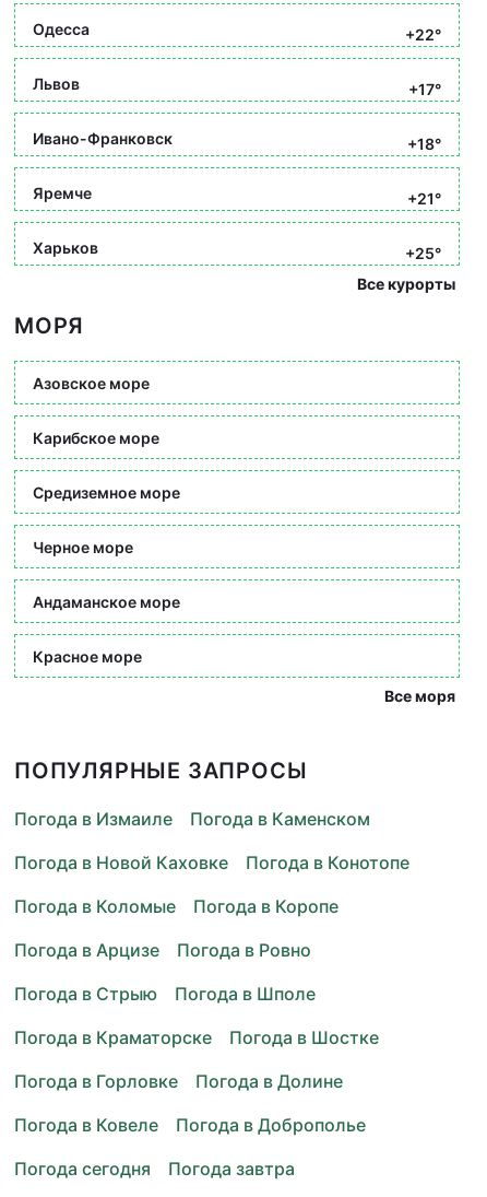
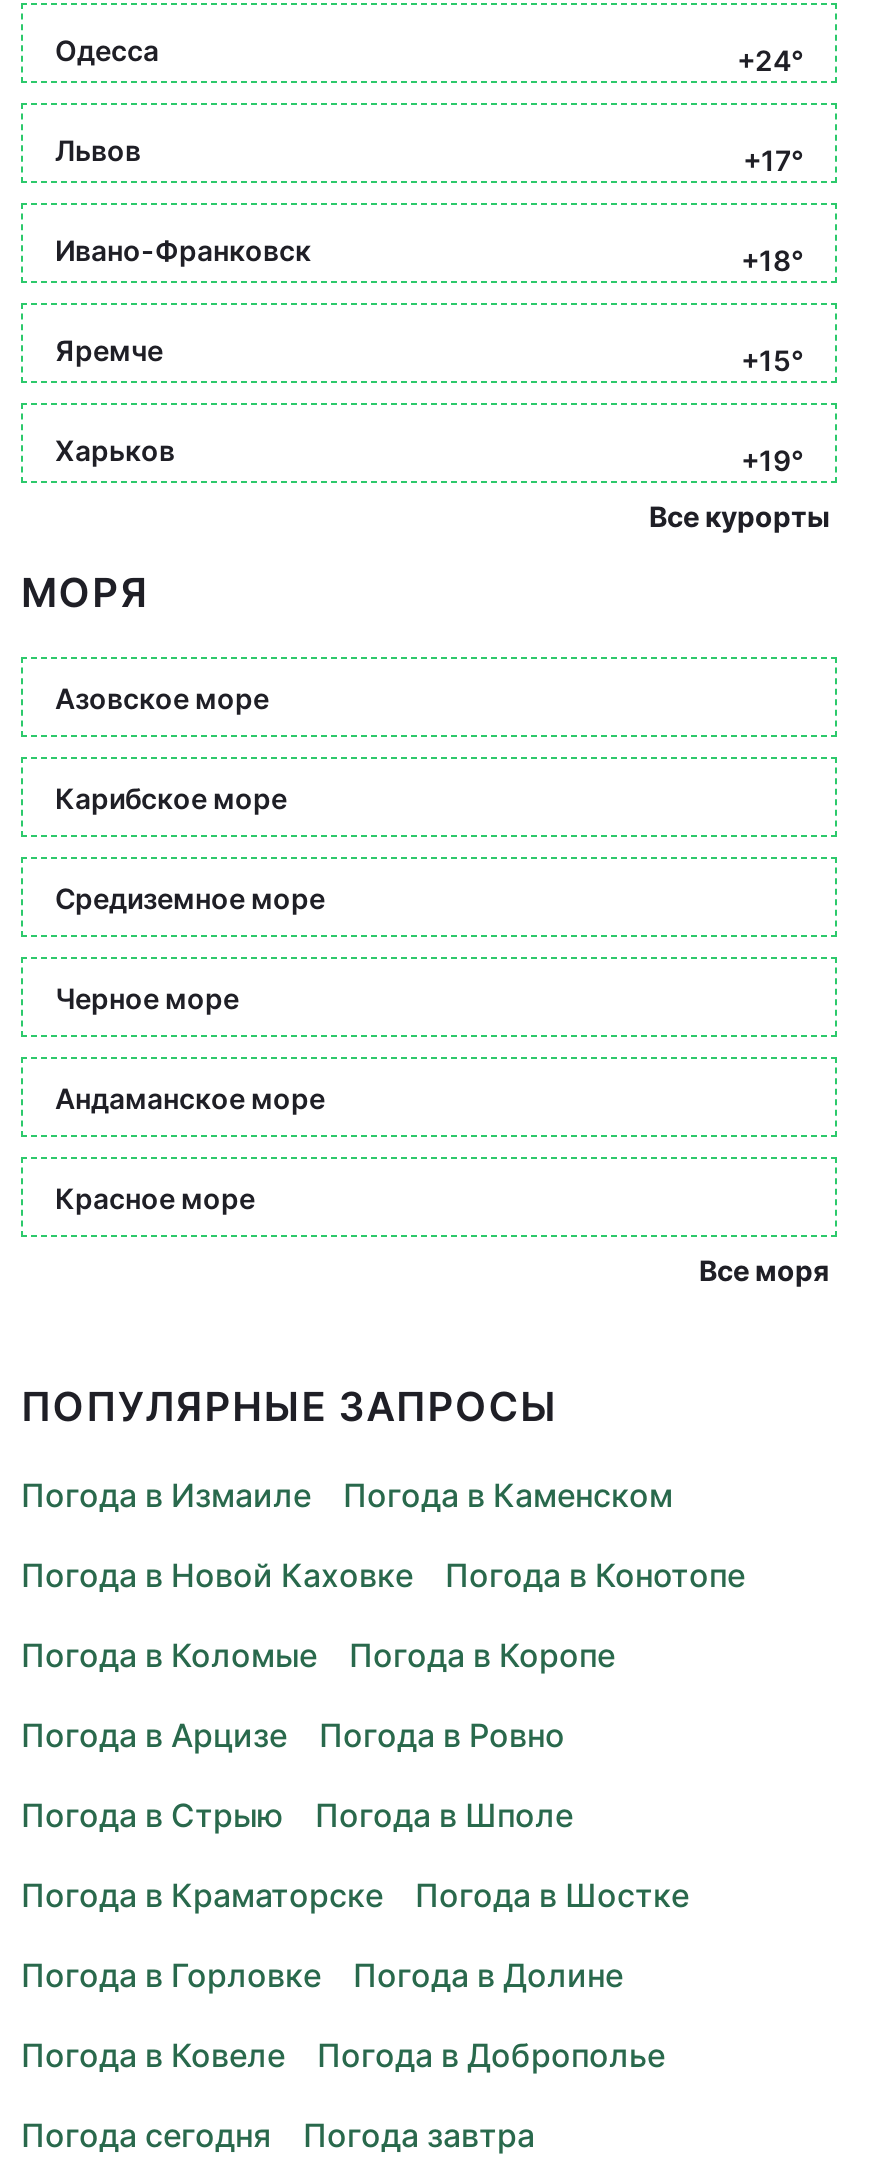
- +22°
+ +24°

- +21°
+ +15°

- +25°
+ +19°
